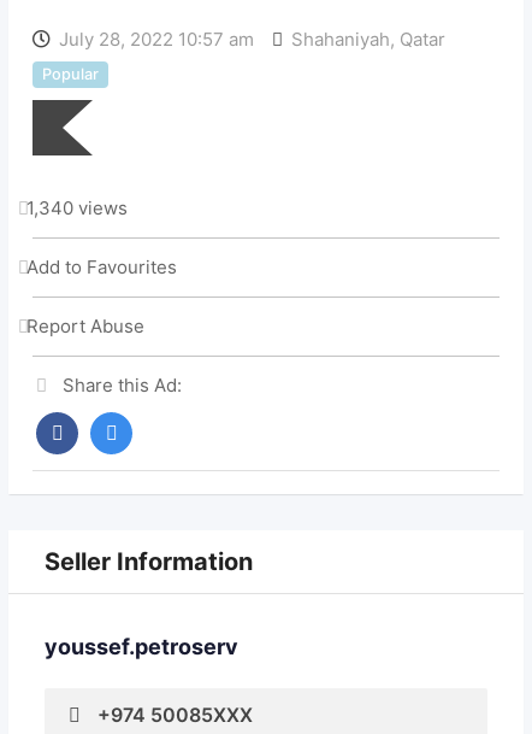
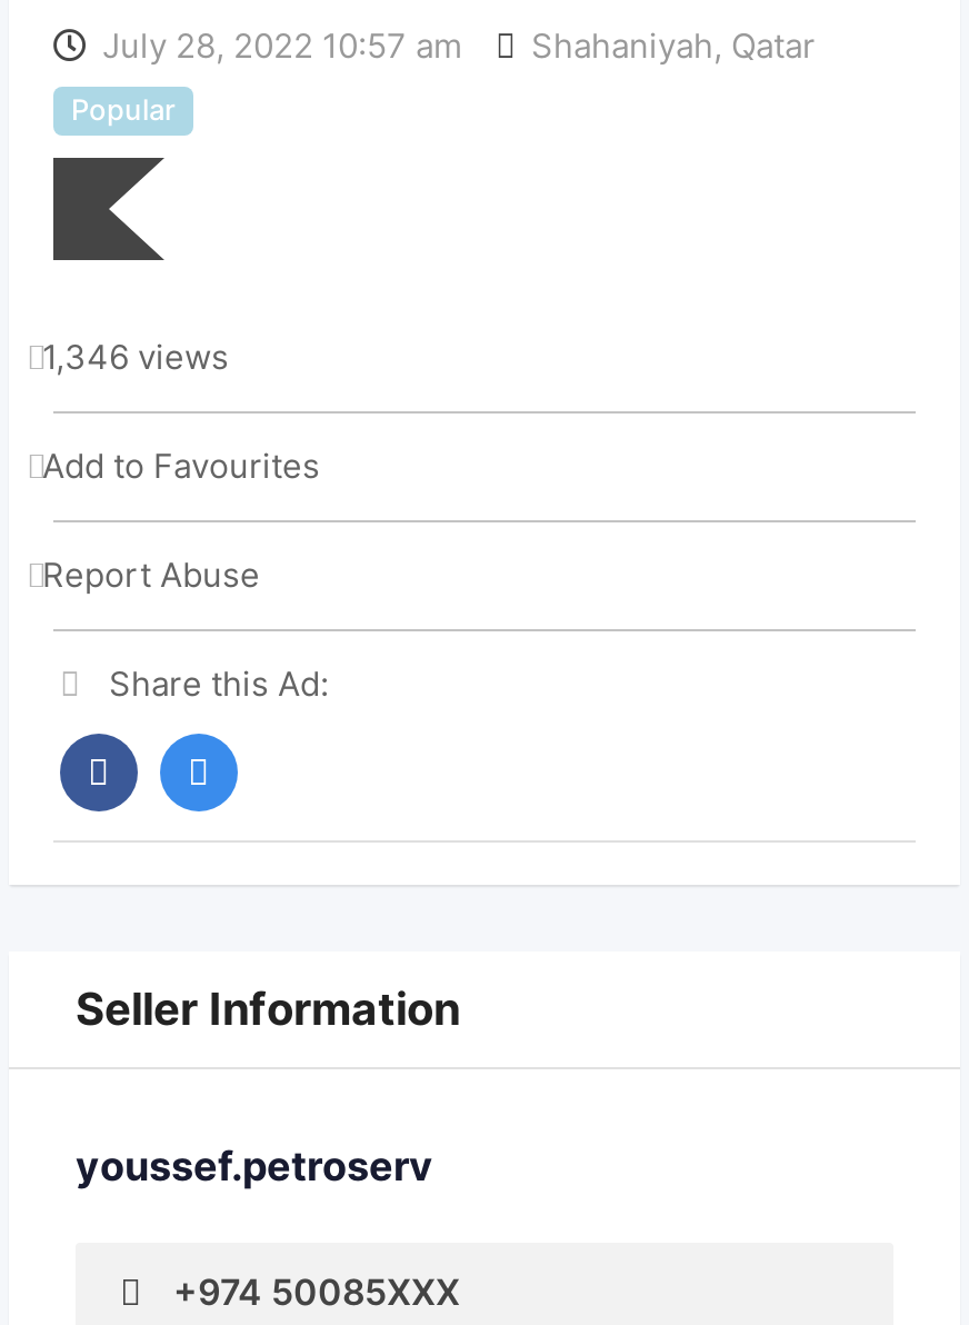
- 1,340 views
+ 1,346 views
